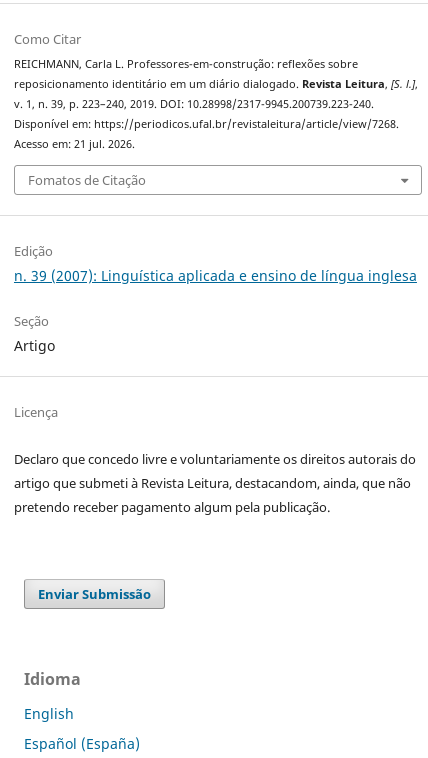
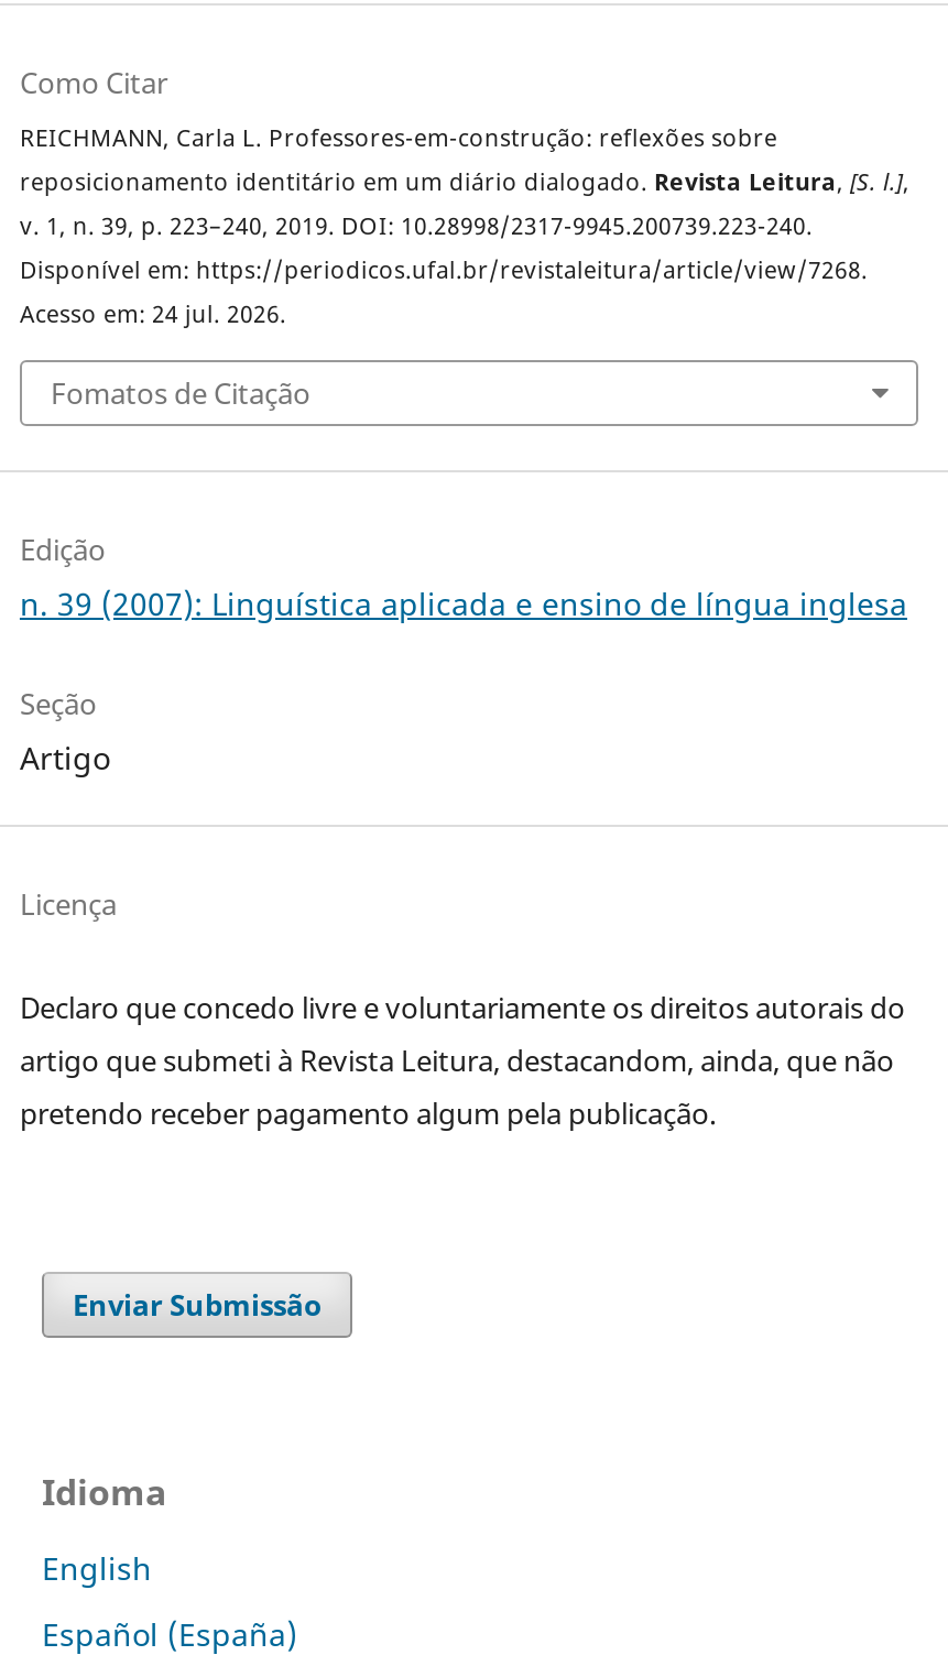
- Acesso em: 21 jul. 2026.
+ Acesso em: 24 jul. 2026.
